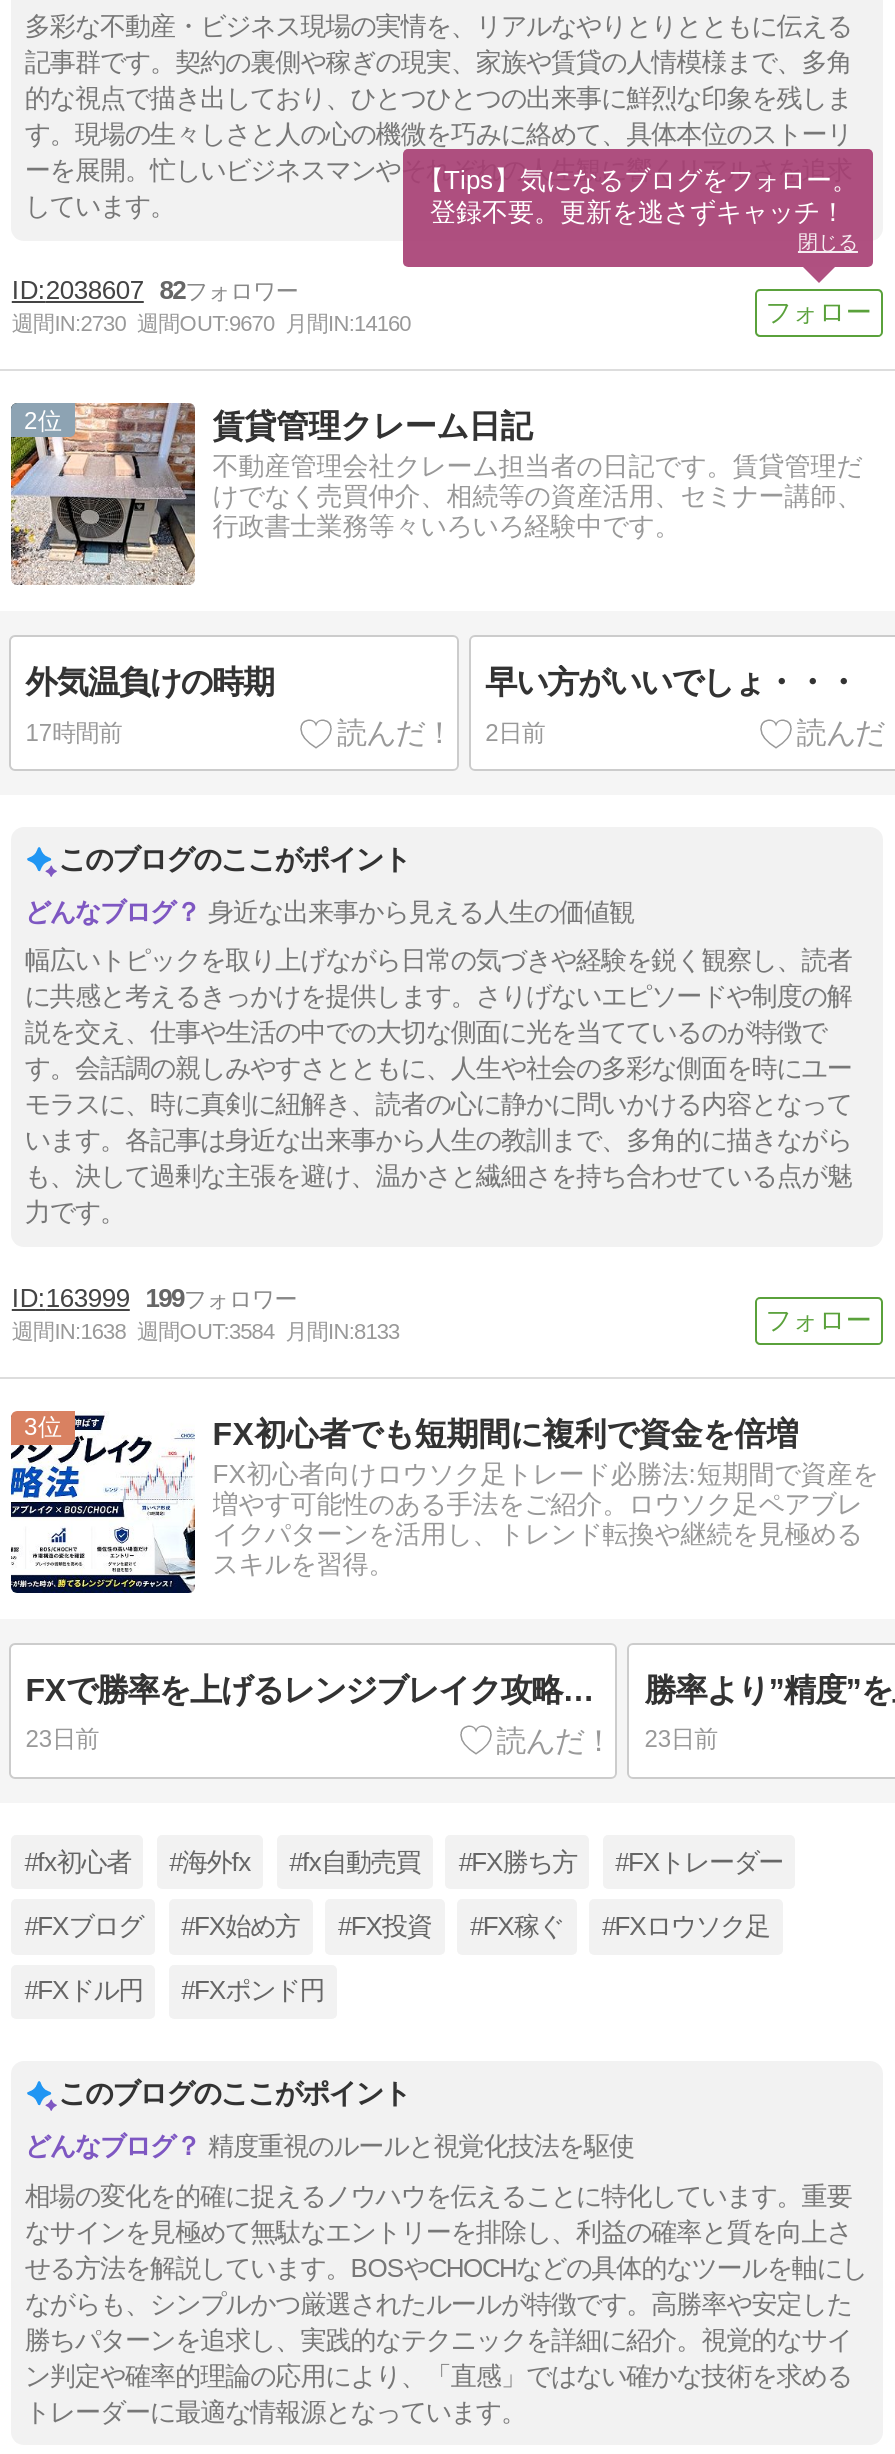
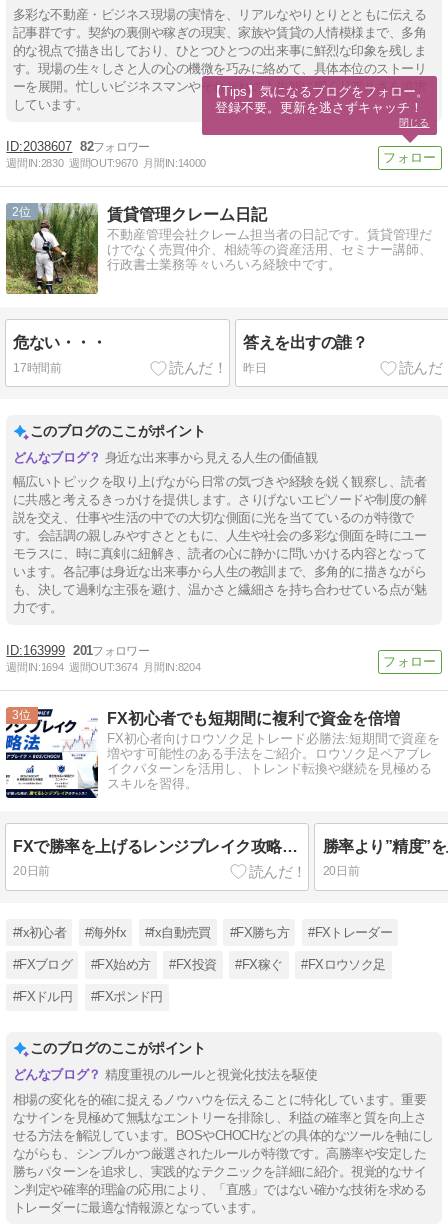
- 週間IN:2730 週間OUT:9670 月間IN:14160
+ 週間IN:2830 週間OUT:9670 月間IN:14000

- [image]
+ [image]

- 外気温負けの時期
+ 危ない・・・

- 早い方がいいでしょ・・・
+ 答えを出すの誰？

- 2日前
+ 昨日

- 163999 199
+ 163999 201

- 週間IN:1638 週間OUT:3584 月間IN:8133
+ 週間IN:1694 週間OUT:3674 月間IN:8204

- 23日前
+ 20日前

- 23日前
+ 20日前
